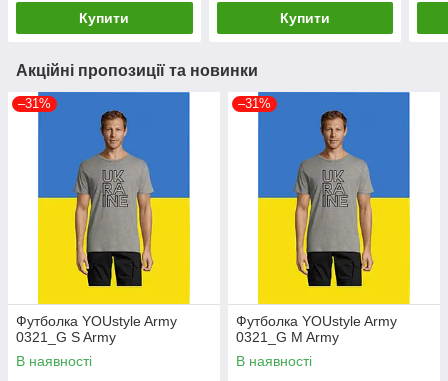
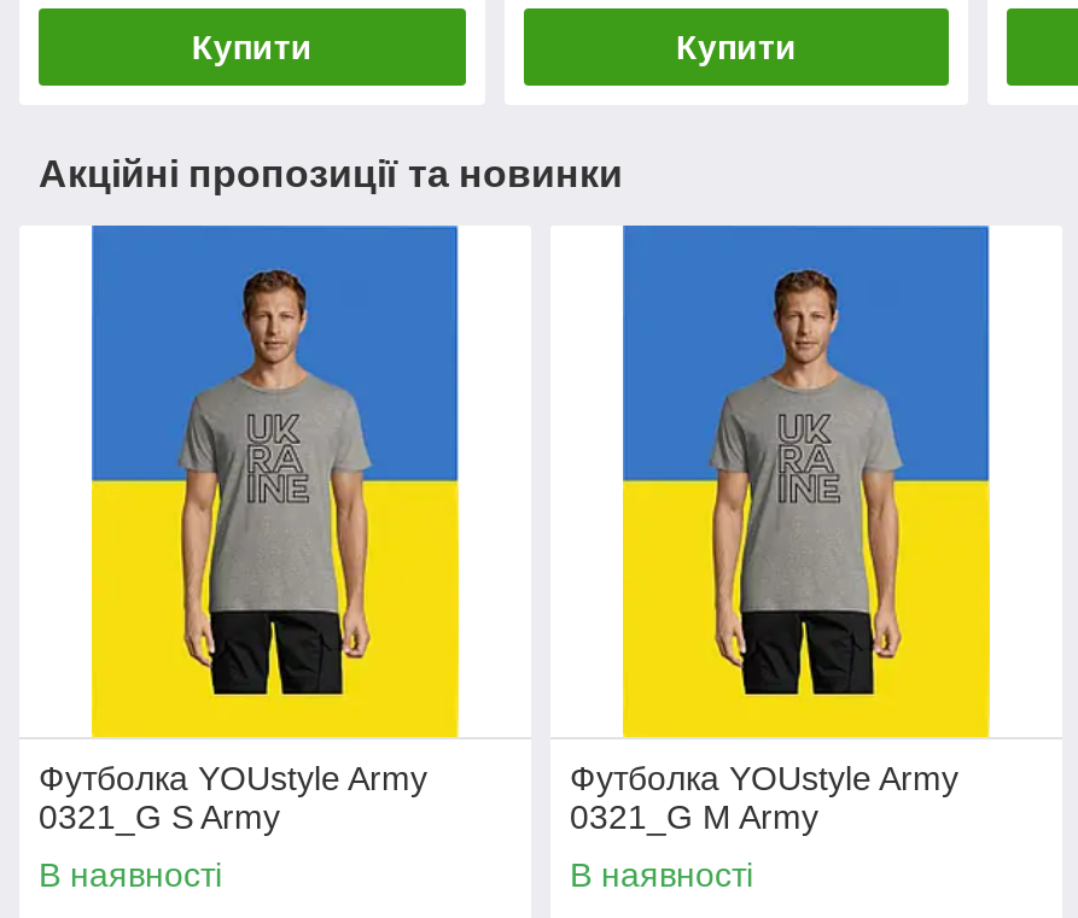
- –31%

- –31%
